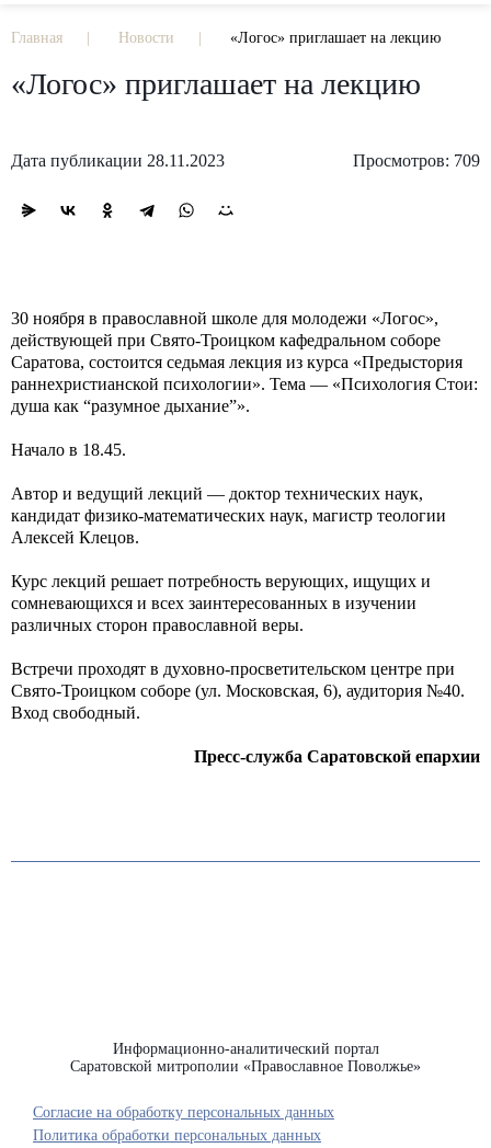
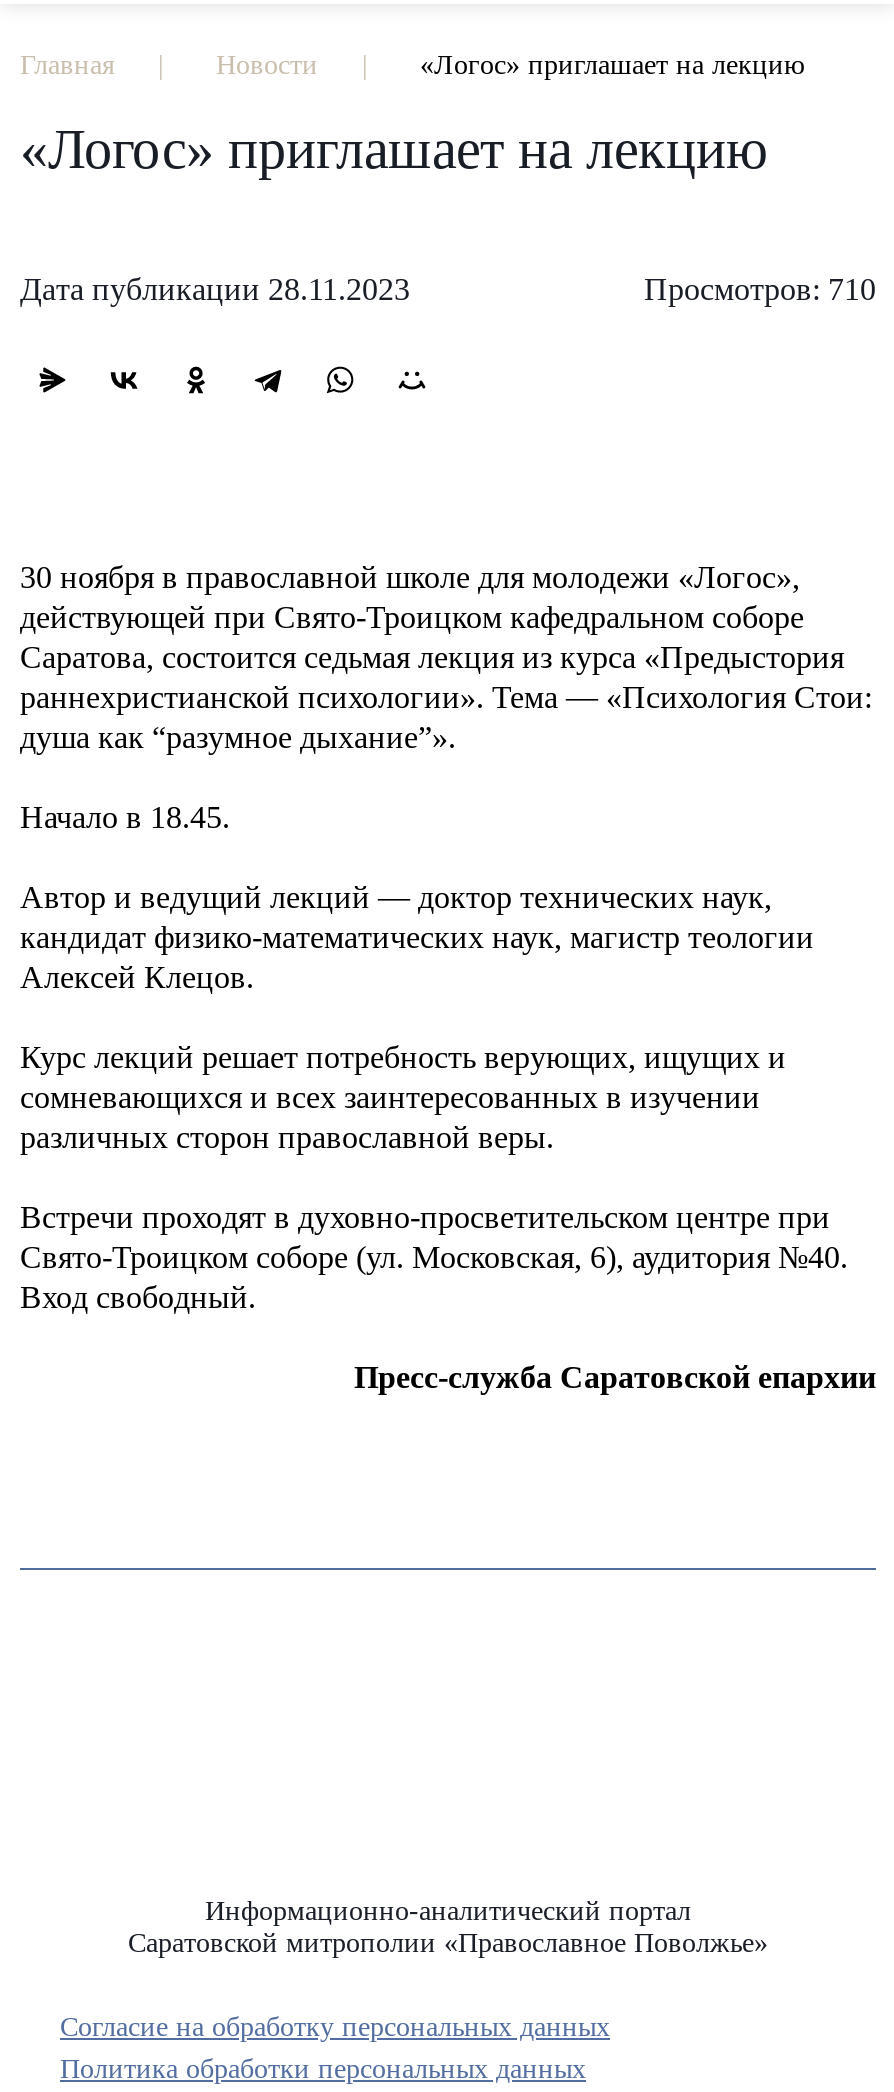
- Просмотров: 709
+ Просмотров: 710
